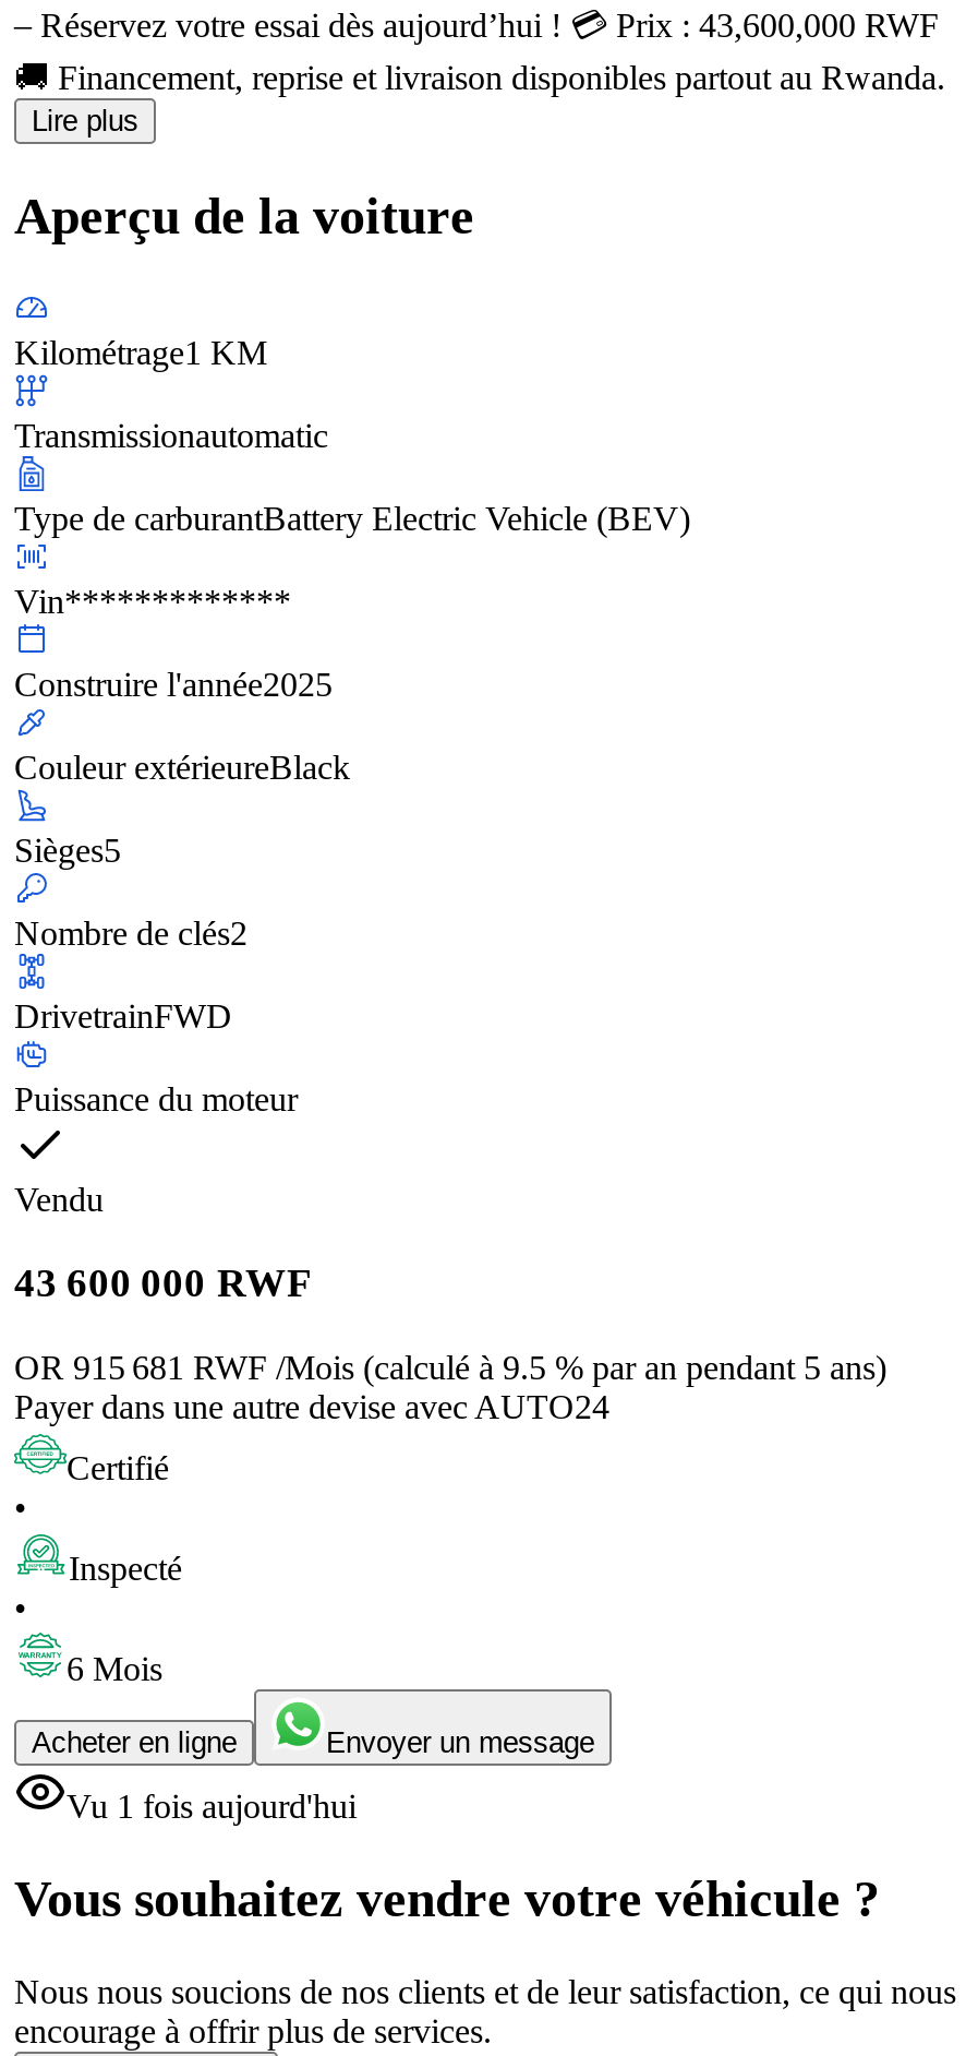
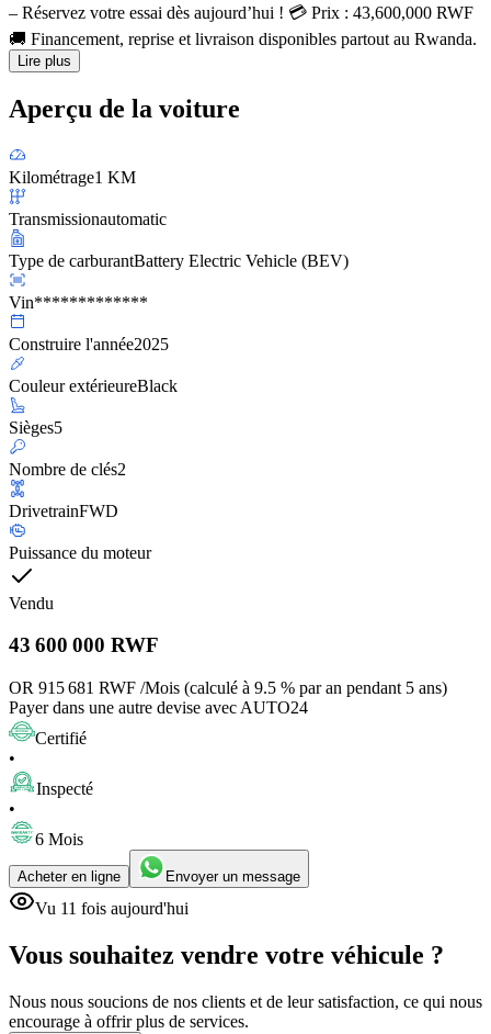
- Vu 1 fois aujourd'hui
+ Vu 11 fois aujourd'hui
